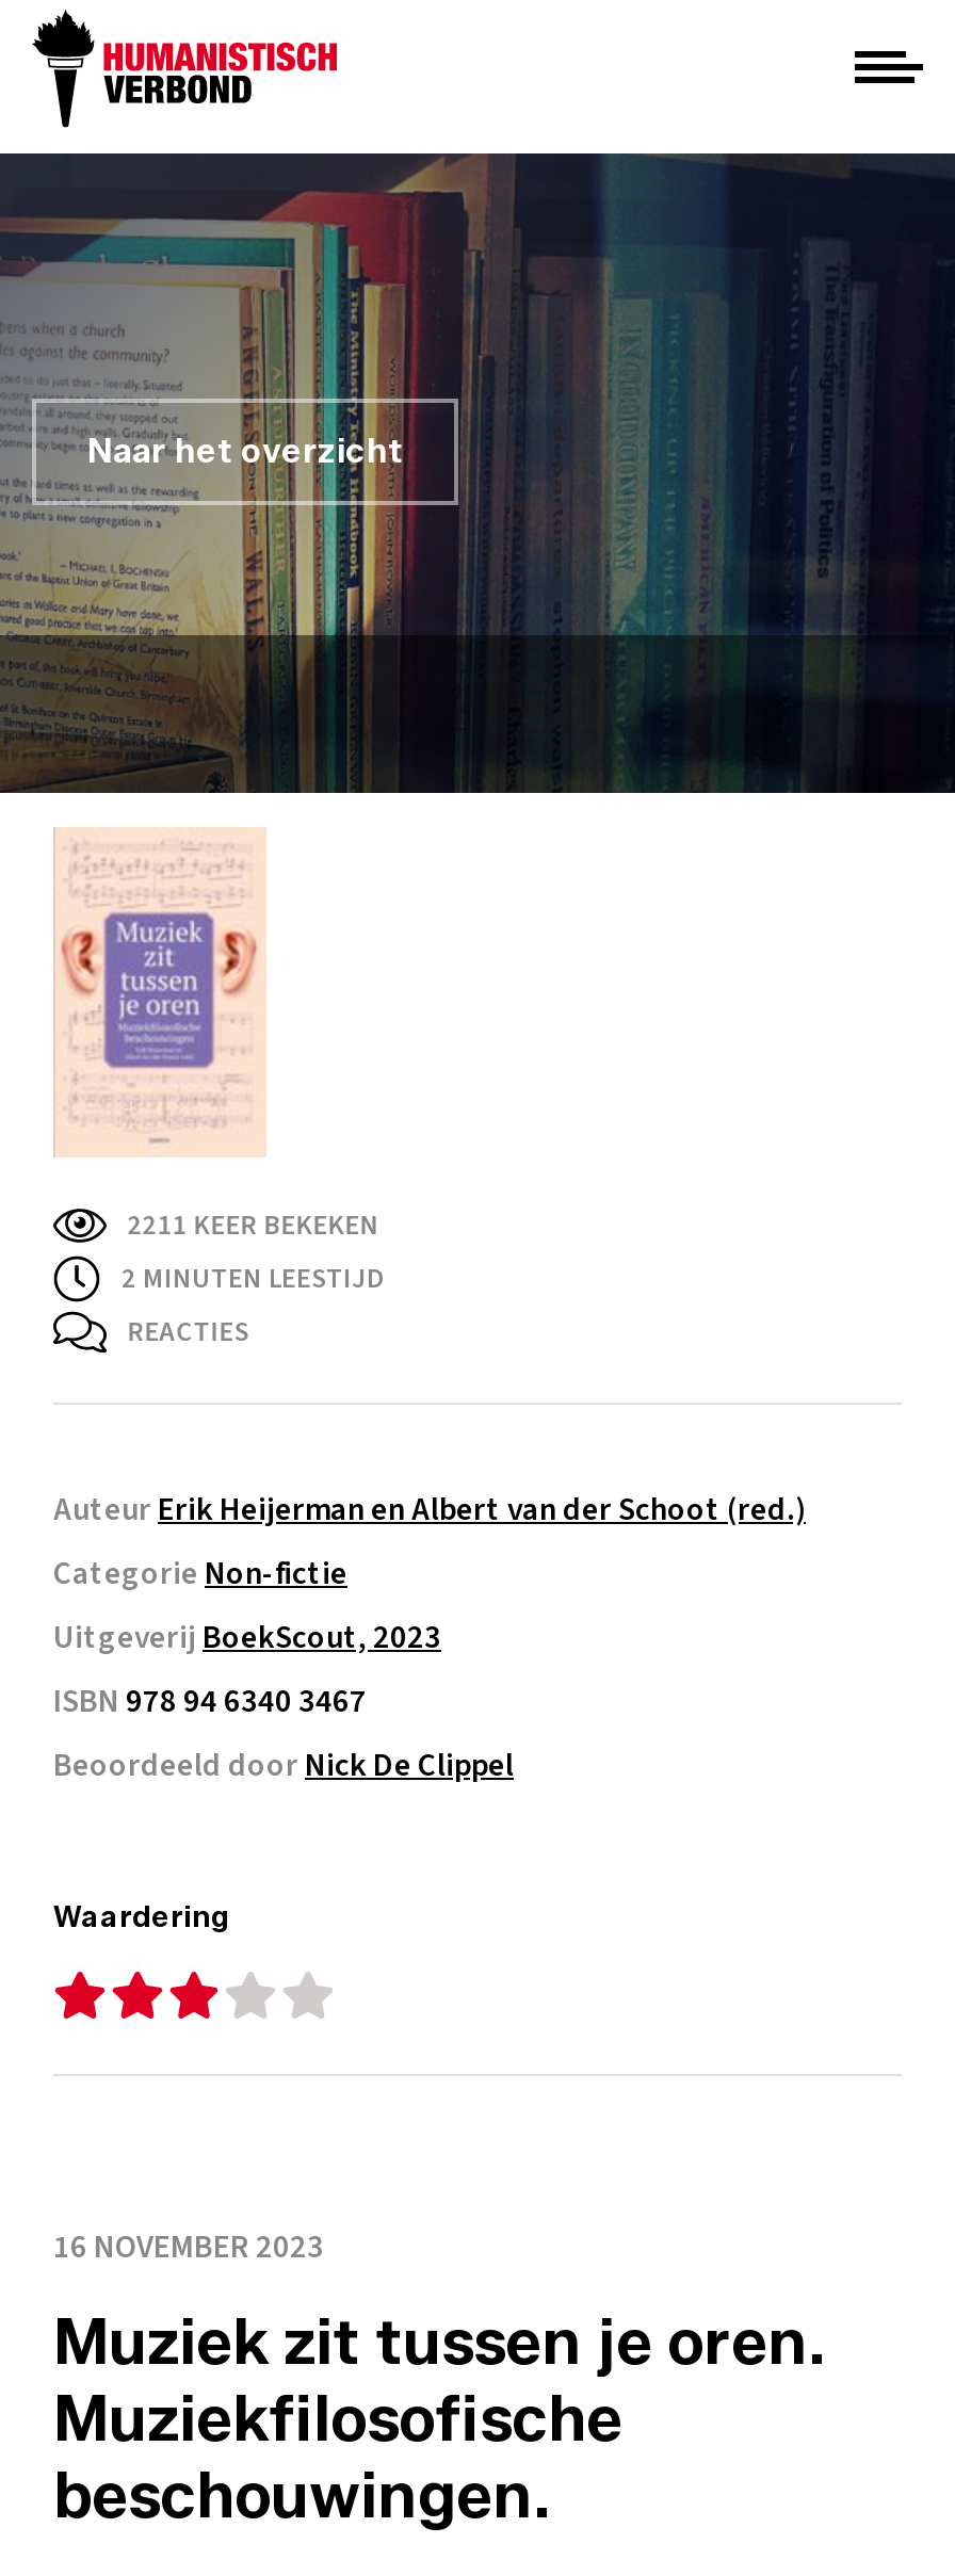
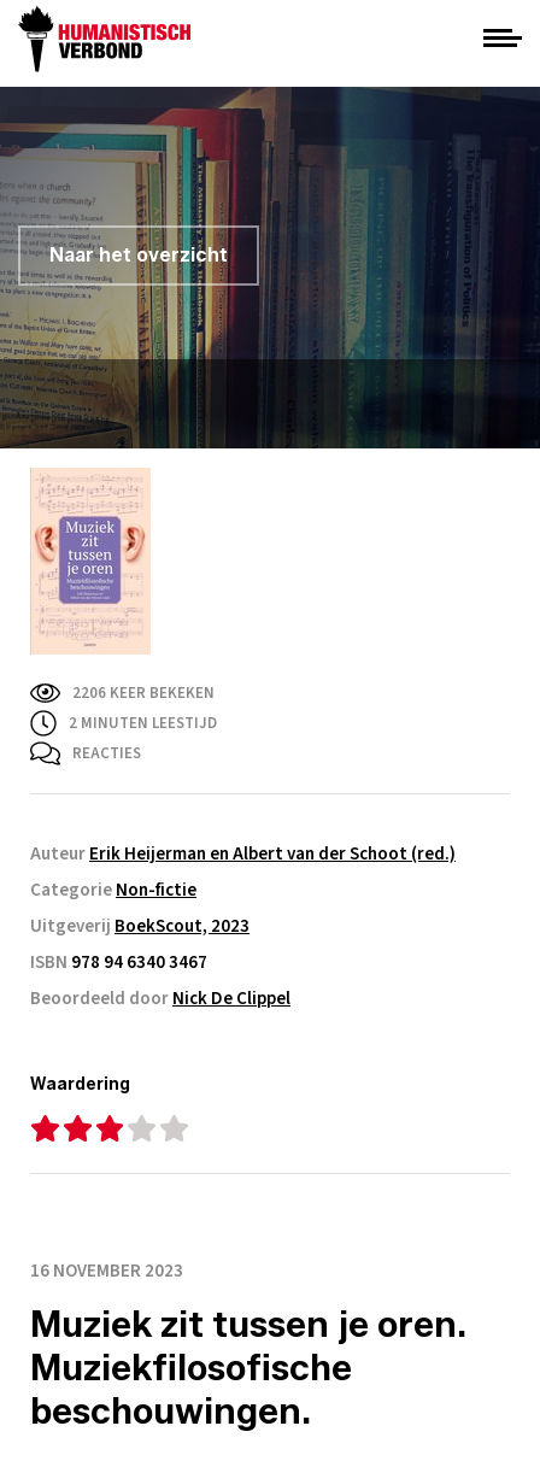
- 2211 KEER BEKEKEN
+ 2206 KEER BEKEKEN
